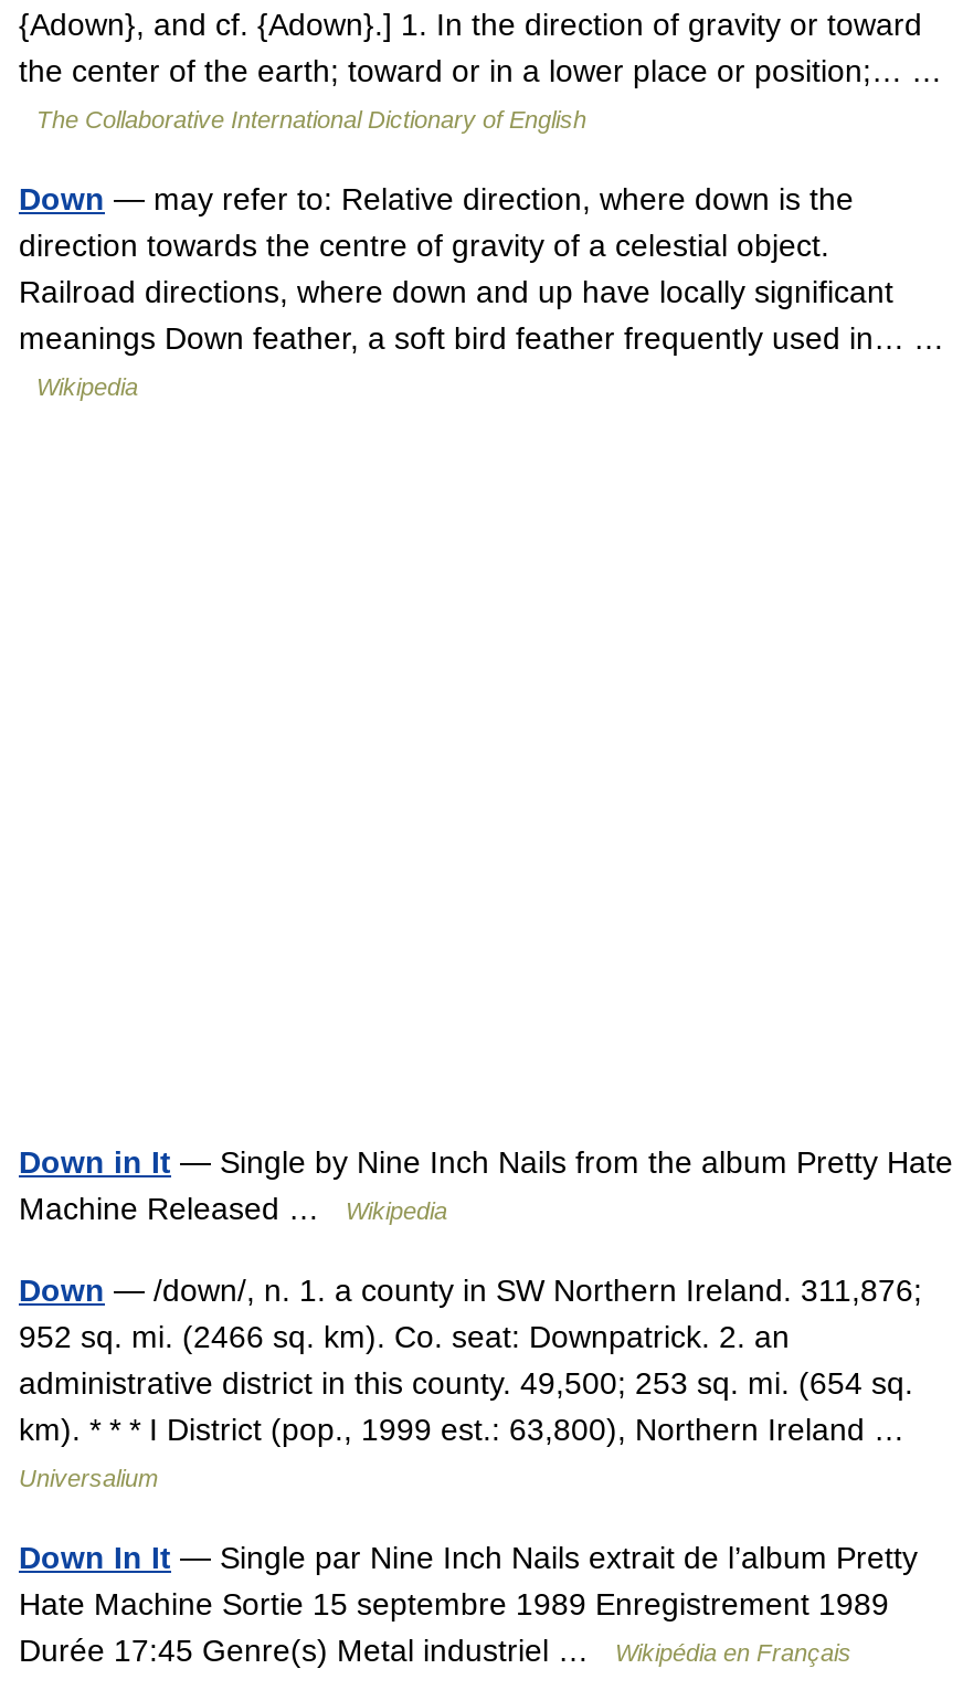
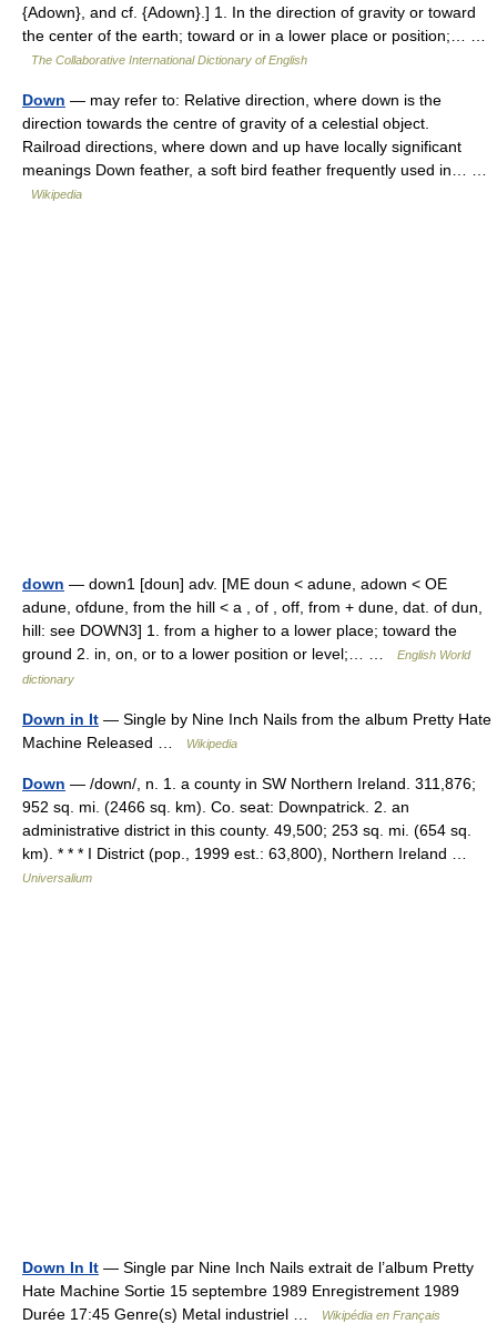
+ down — down1 [doun] adv. [ME doun < adune, adown < OE
+ adune, ofdune, from the hill < a , of , off, from + dune, dat. of dun,
+ hill: see DOWN3] 1. from a higher to a lower place; toward the
+ ground 2. in, on, or to a lower position or level;… … English World
+ dictionary
